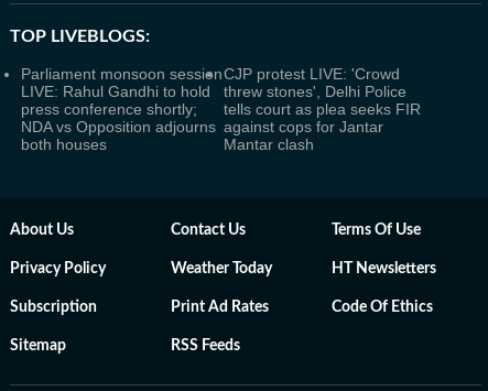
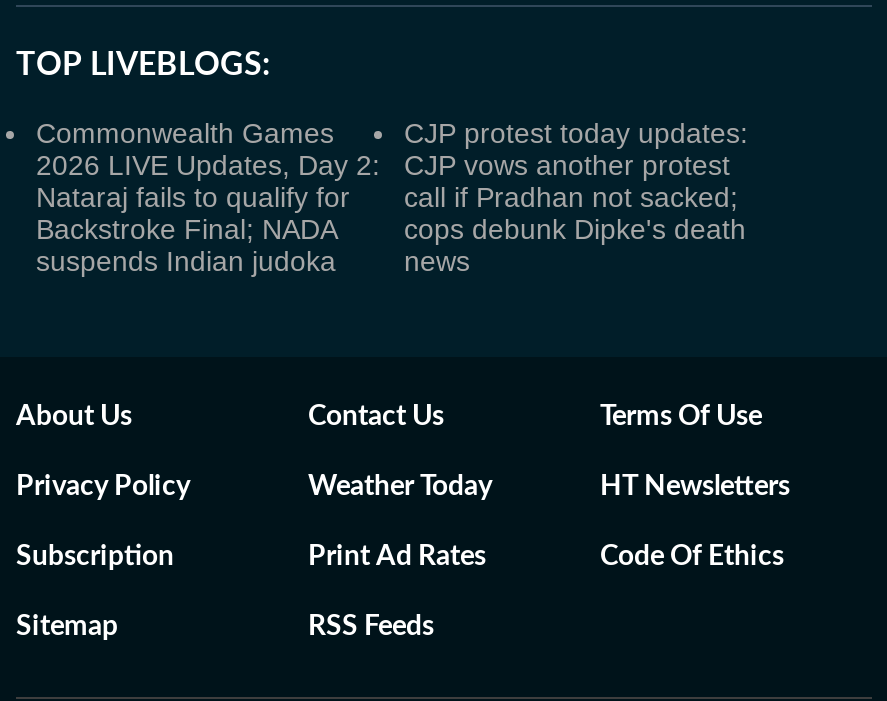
- Parliament monsoon session
- LIVE: Rahul Gandhi to hold
- press conference shortly;
- NDA vs Opposition adjourns
- both houses
+ Commonwealth Games
+ 2026 LIVE Updates, Day 2:
+ Nataraj fails to qualify for
+ Backstroke Final; NADA
+ suspends Indian judoka

- CJP protest LIVE: 'Crowd
- threw stones', Delhi Police
- tells court as plea seeks FIR
- against cops for Jantar
- Mantar clash
+ CJP protest today updates:
+ CJP vows another protest
+ call if Pradhan not sacked;
+ cops debunk Dipke's death
+ news
